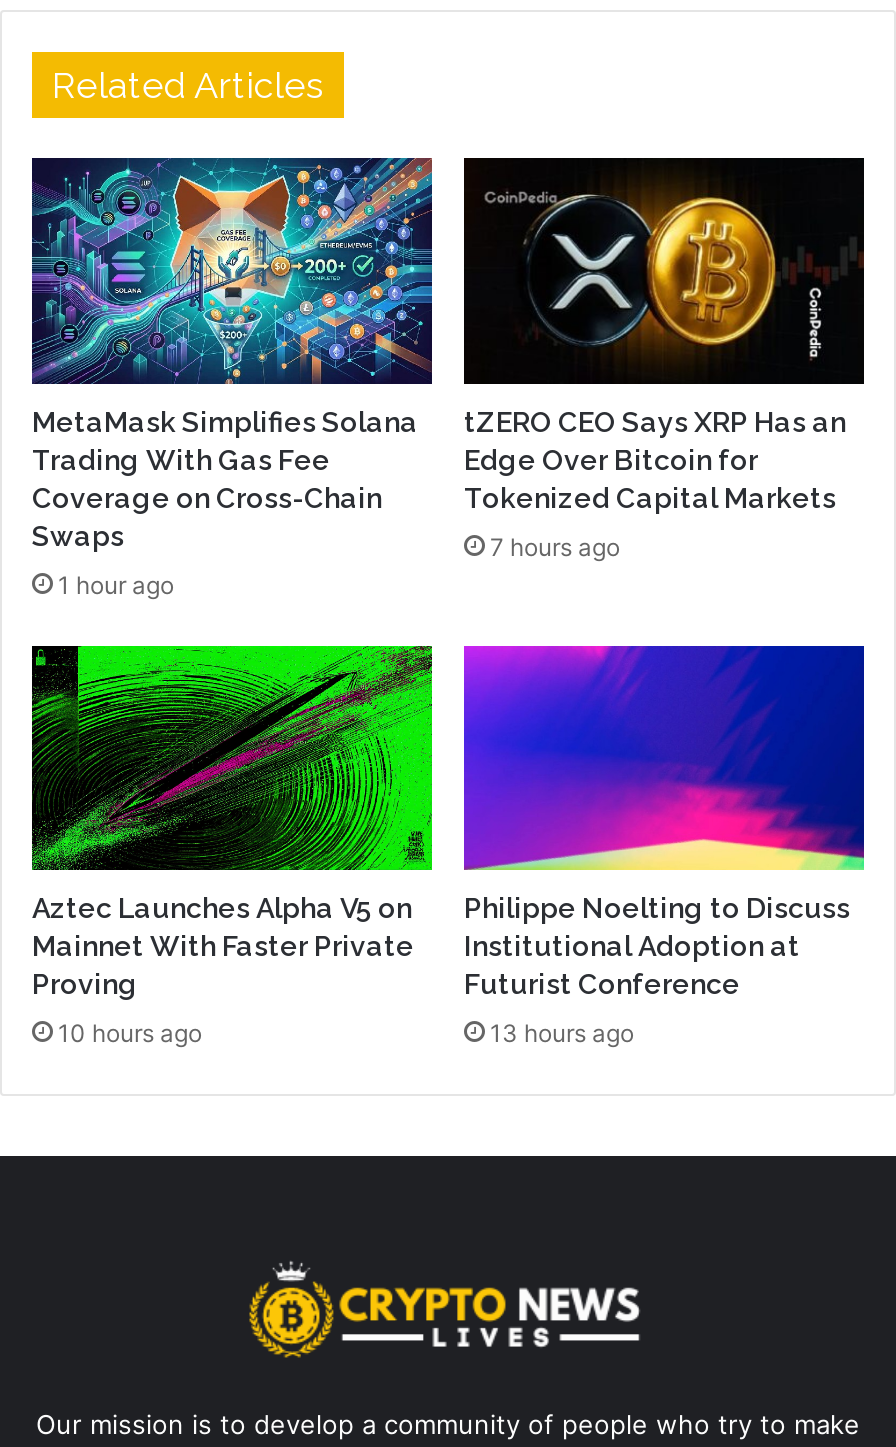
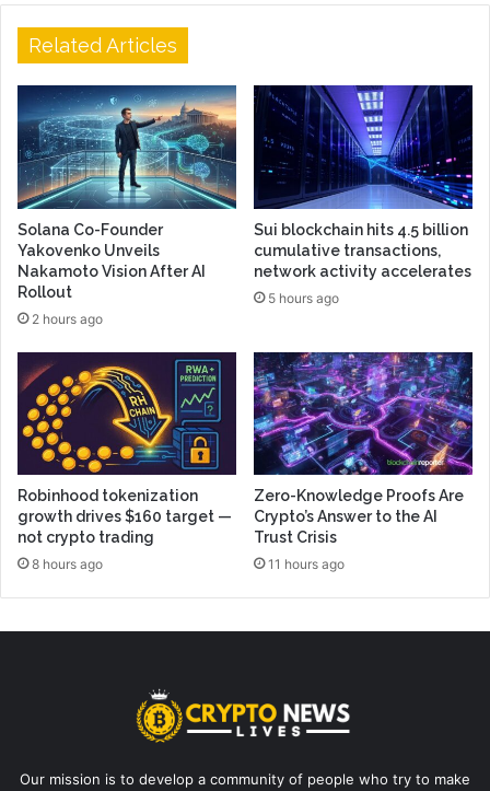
- [image]
- MetaMask Simplifies Solana
- Trading With Gas Fee
- Coverage on Cross-Chain
- Swaps
+ [image]
+ Solana Co-Founder
+ Yakovenko Unveils
+ Nakamoto Vision After AI
+ Rollout

- [image]
- tZERO CEO Says XRP Has an
- Edge Over Bitcoin for
- Tokenized Capital Markets
+ [image]
+ Sui blockchain hits 4.5 billion
+ cumulative transactions,
+ network activity accelerates

- 7 hours ago
+ 5 hours ago

- 1 hour ago
+ 2 hours ago

- [image]
- Aztec Launches Alpha V5 on
- Mainnet With Faster Private
- Proving
+ [image]
+ Robinhood tokenization
+ growth drives $160 target —
+ not crypto trading

- [image]
- Philippe Noelting to Discuss
- Institutional Adoption at
- Futurist Conference
+ [image]
+ Zero-Knowledge Proofs Are
+ Crypto’s Answer to the AI
+ Trust Crisis

- 10 hours ago
+ 8 hours ago

- 13 hours ago
+ 11 hours ago
